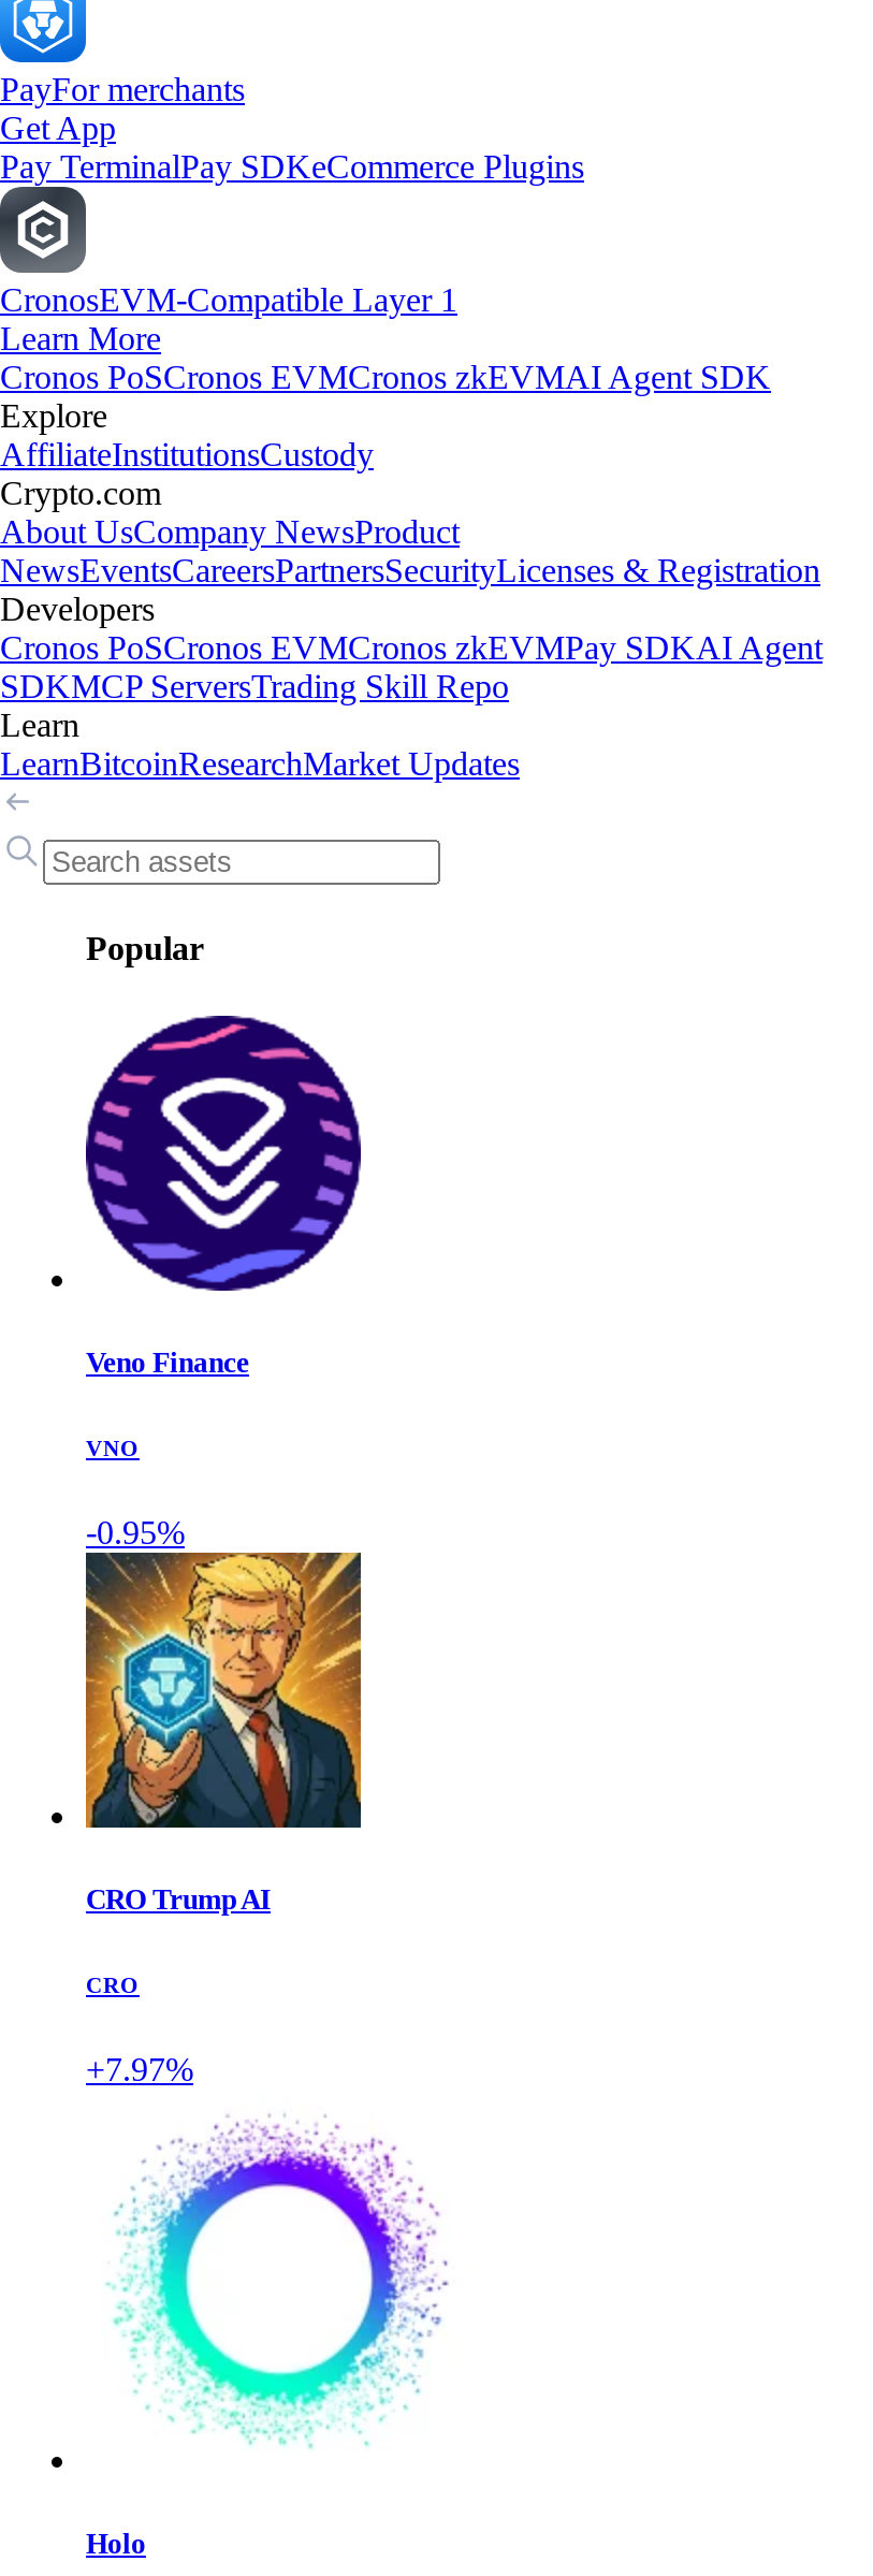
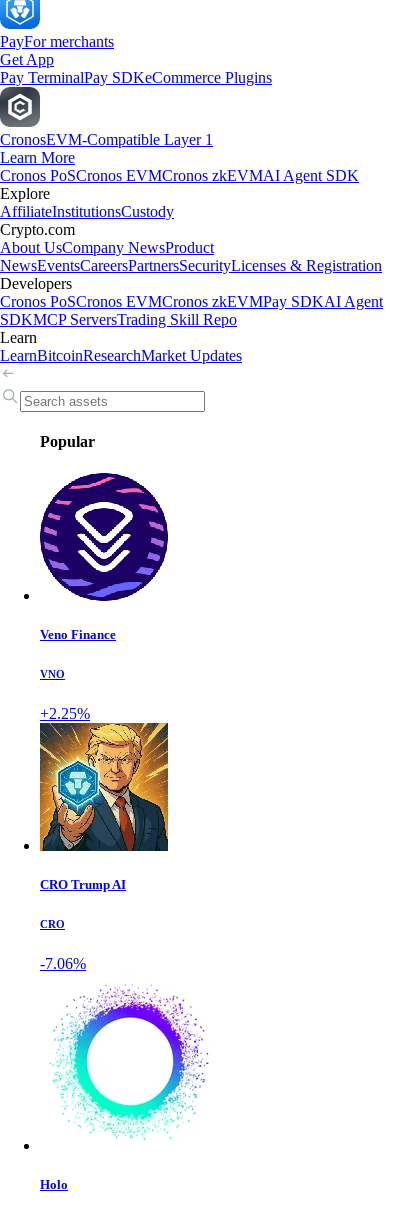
- -0.95%
+ +2.25%

- +7.97%
+ -7.06%
